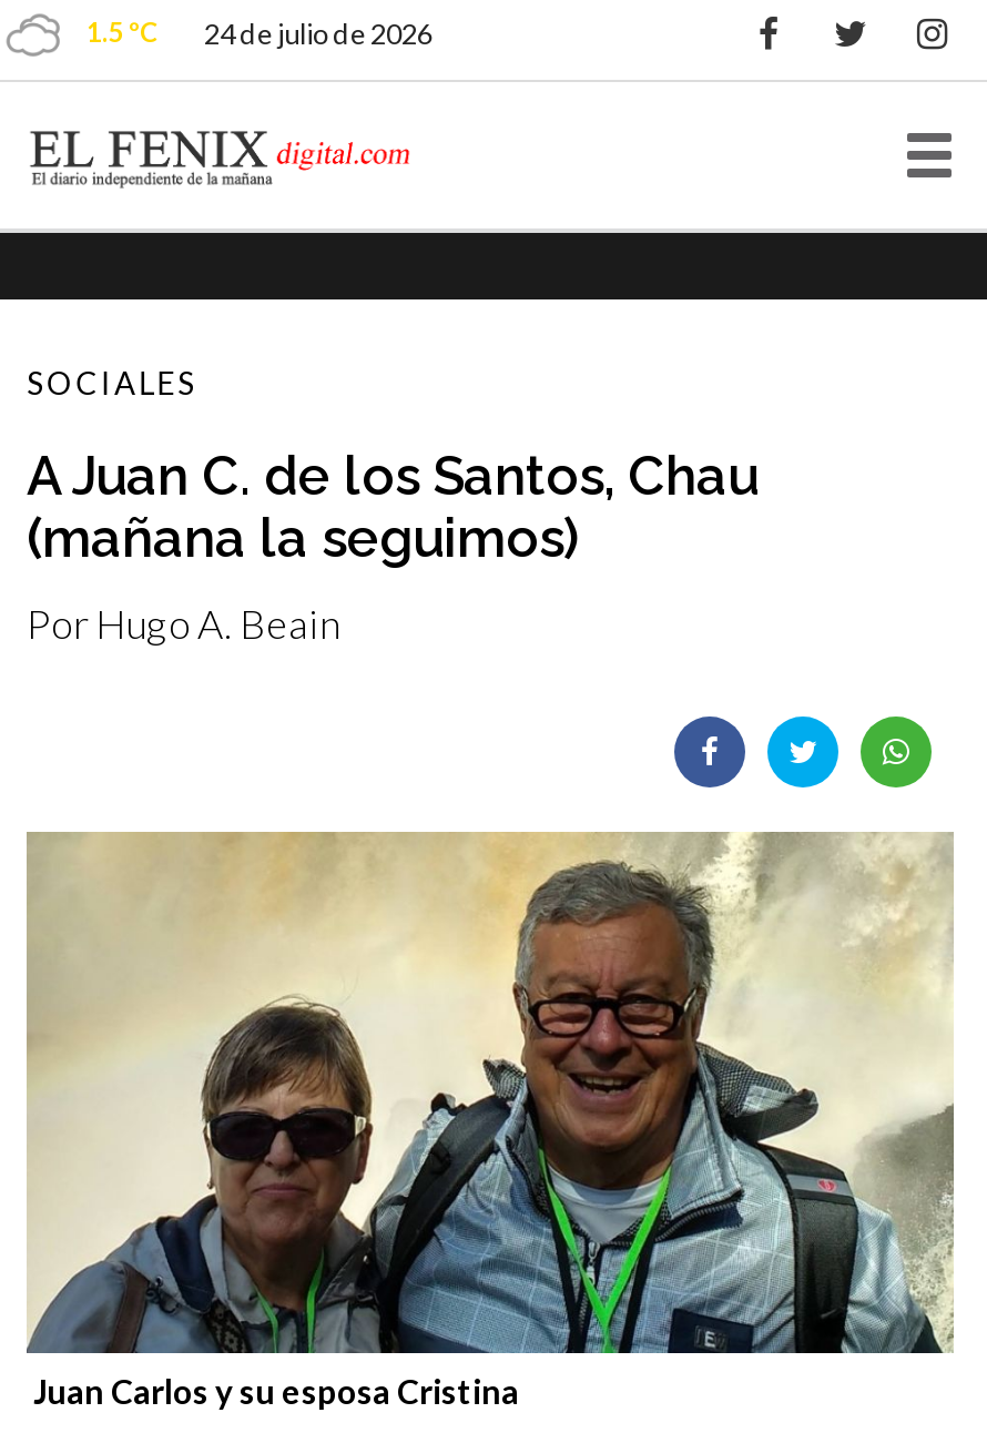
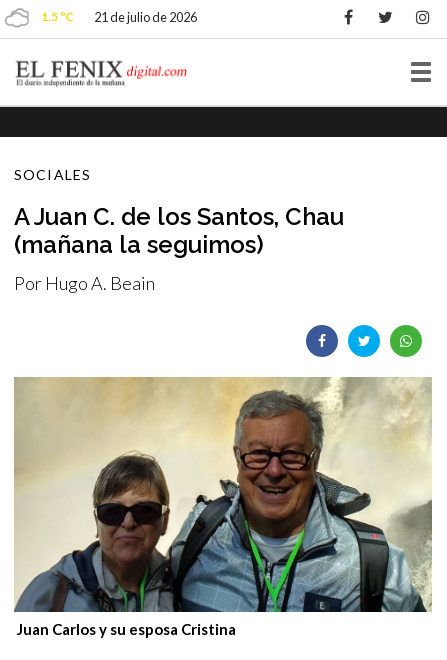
- 1.5 ºC 24 de julio de 2026
+ 1.5 ºC 21 de julio de 2026
